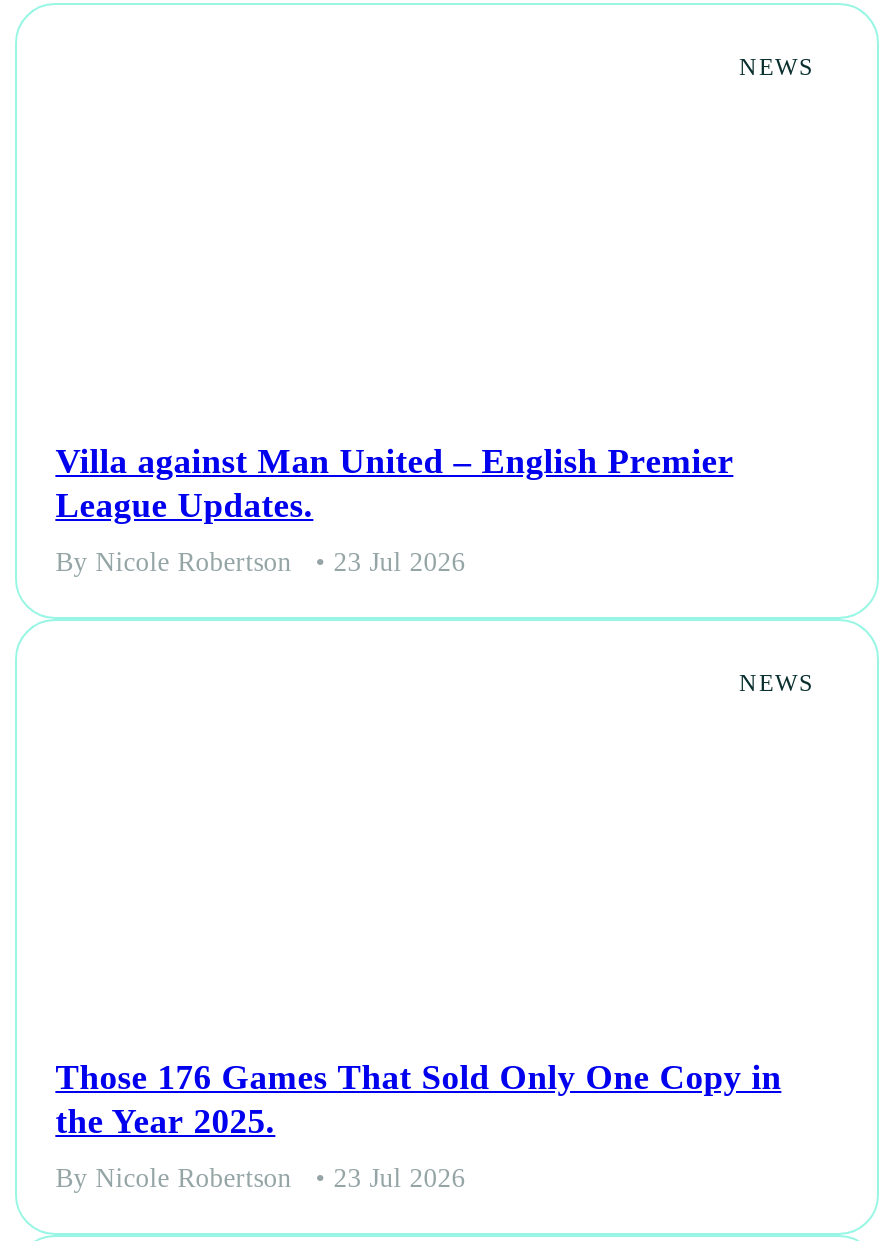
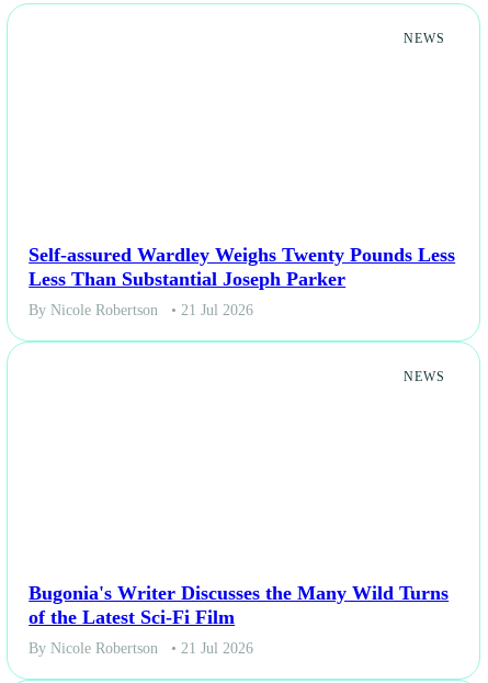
- Villa against Man United – English Premier
- League Updates.
+ Self-assured Wardley Weighs Twenty Pounds Less
+ Less Than Substantial Joseph Parker

- By Nicole Robertson • 23 Jul 2026
+ By Nicole Robertson • 21 Jul 2026

- Those 176 Games That Sold Only One Copy in
- the Year 2025.
+ Bugonia's Writer Discusses the Many Wild Turns
+ of the Latest Sci-Fi Film

- By Nicole Robertson • 23 Jul 2026
+ By Nicole Robertson • 21 Jul 2026
